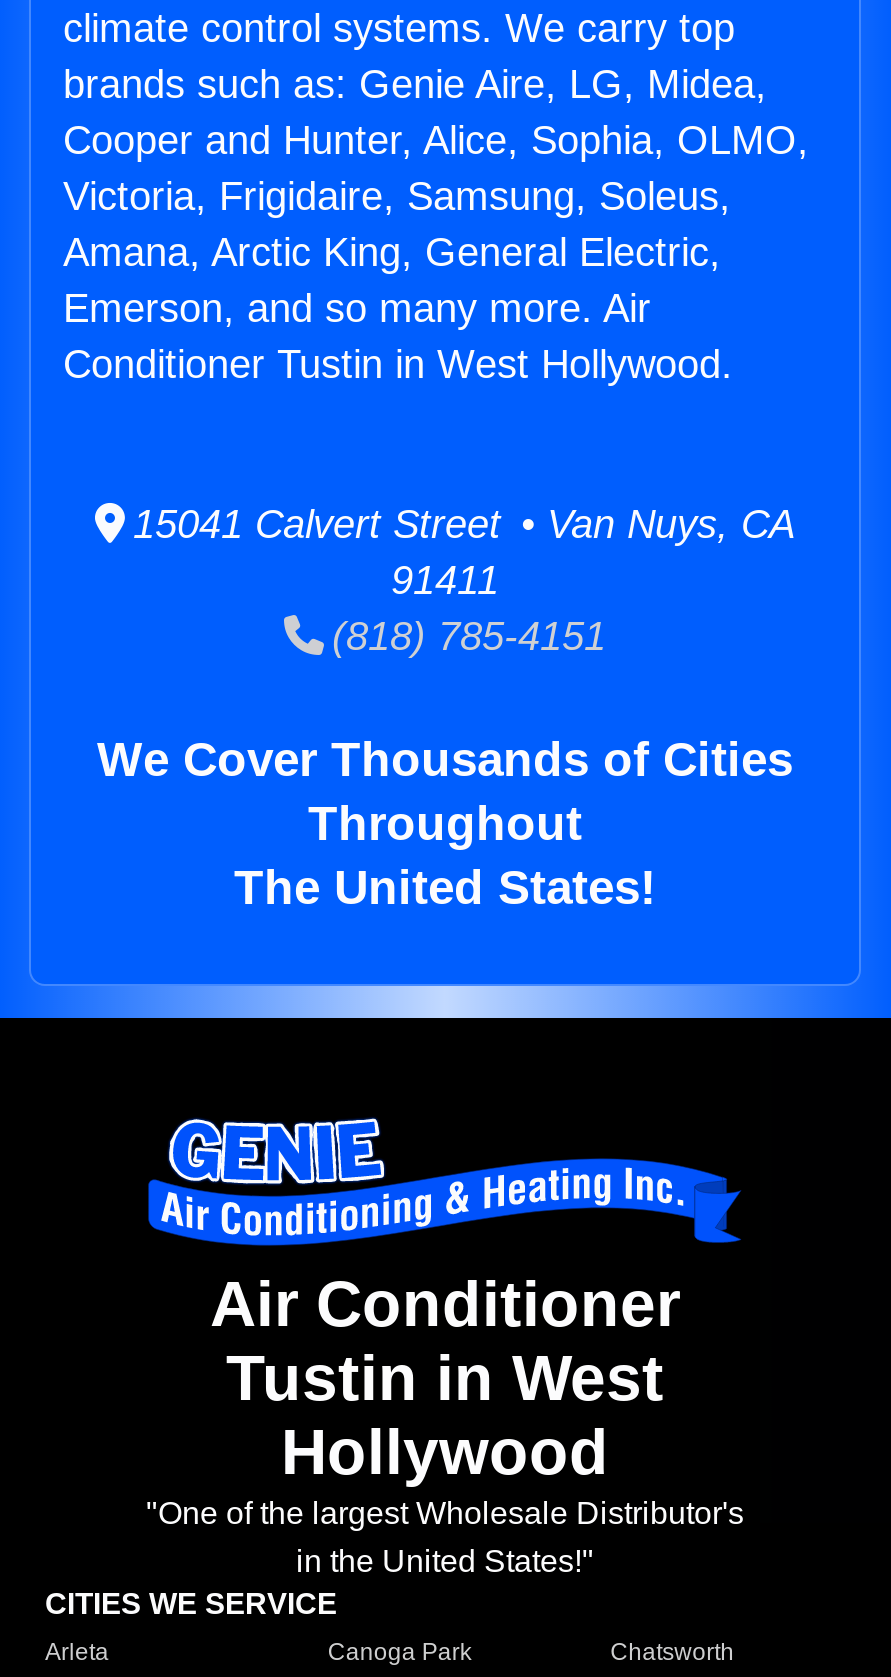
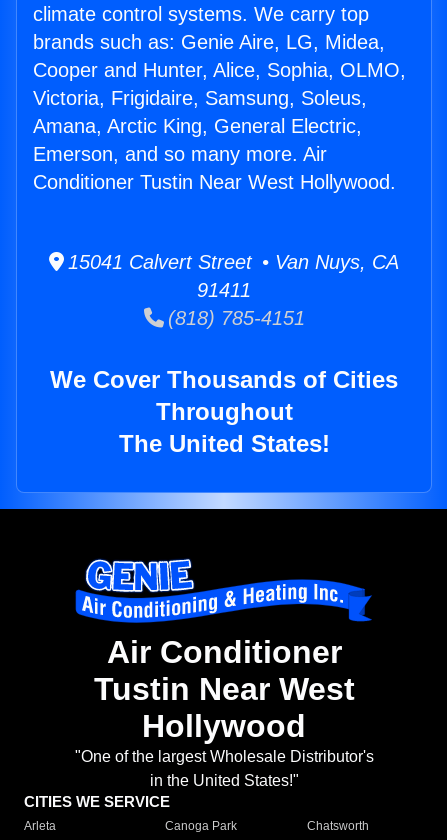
- Conditioner Tustin in West Hollywood.
+ Conditioner Tustin Near West Hollywood.

- Tustin in West
+ Tustin Near West
